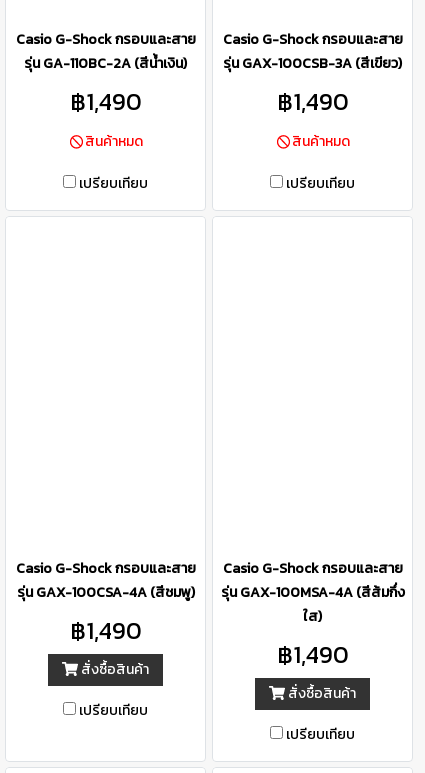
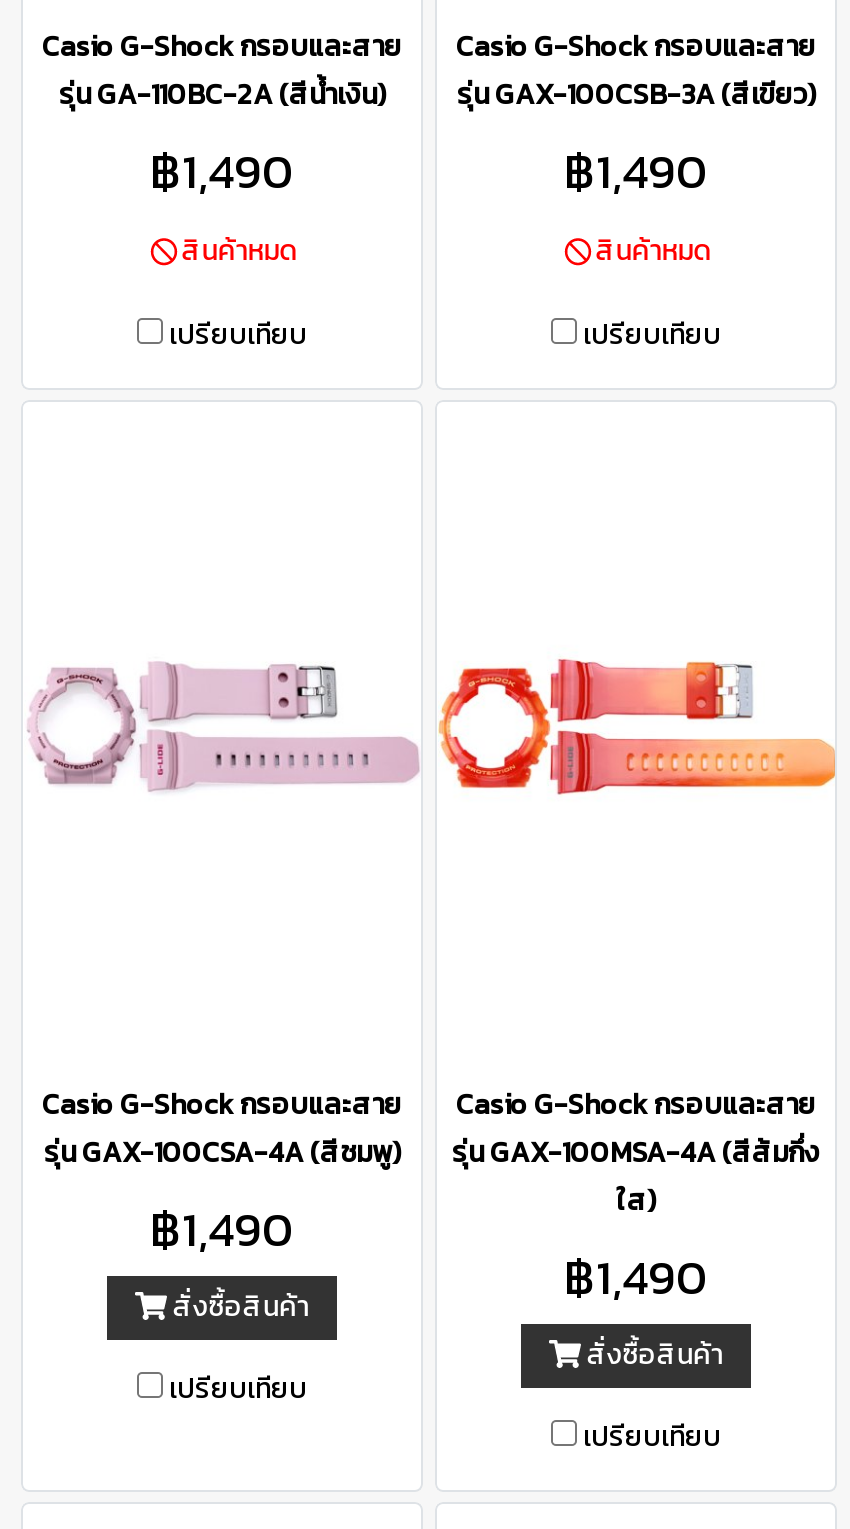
+ [image]

+ [image]
